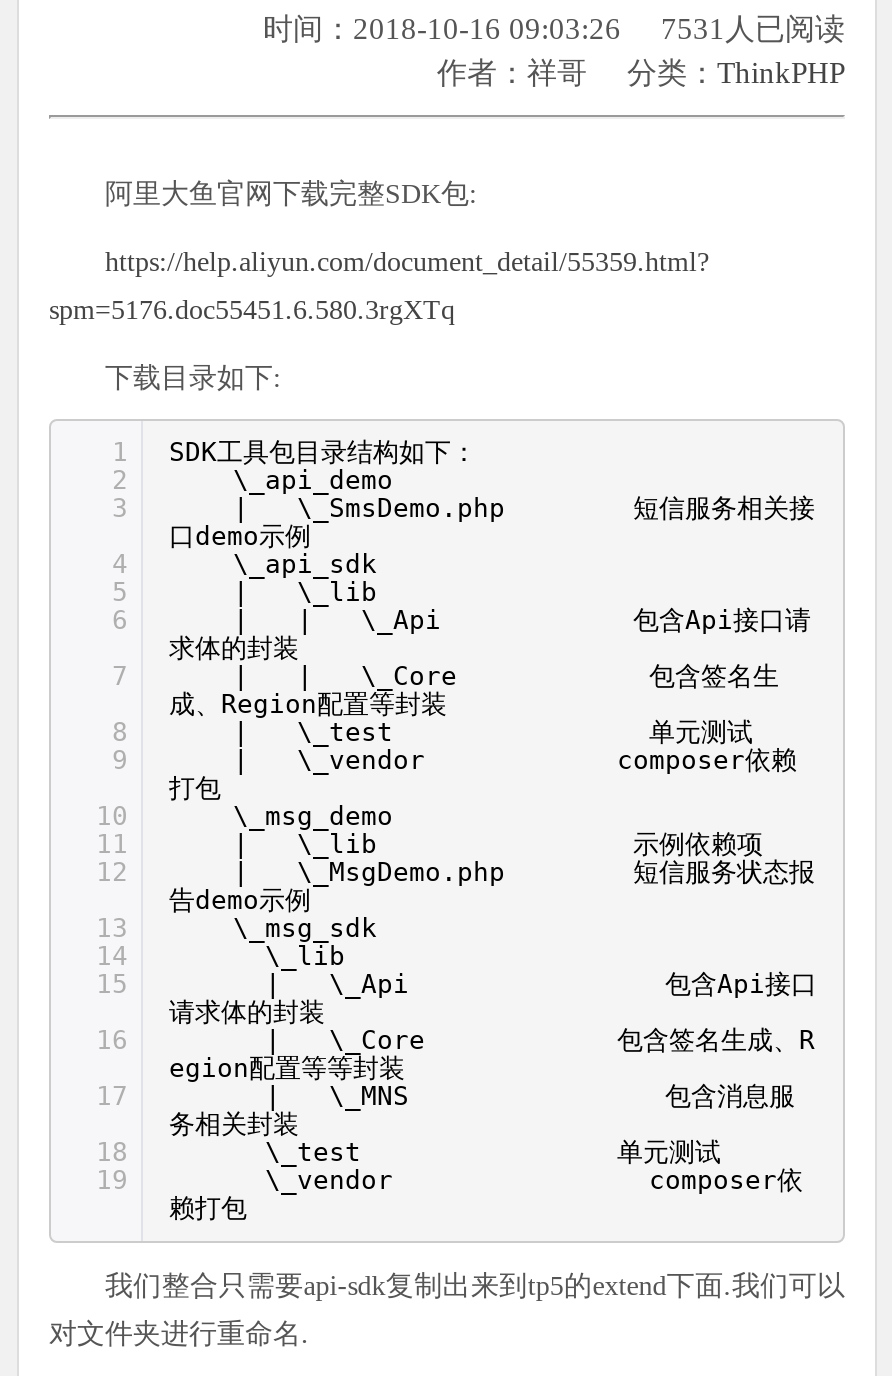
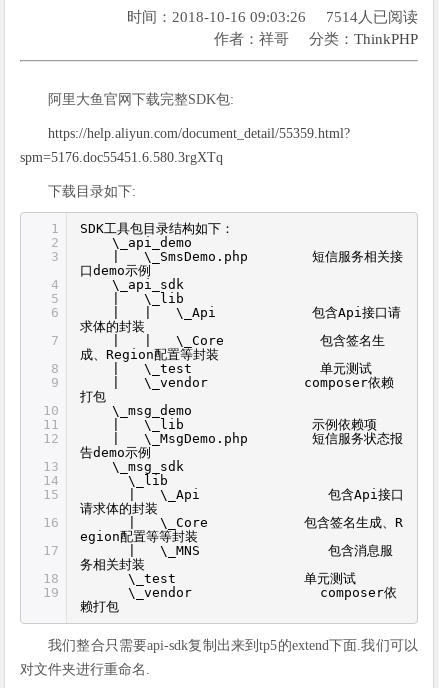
- 时间：2018-10-16 09:03:26 7531人已阅读
+ 时间：2018-10-16 09:03:26 7514人已阅读
